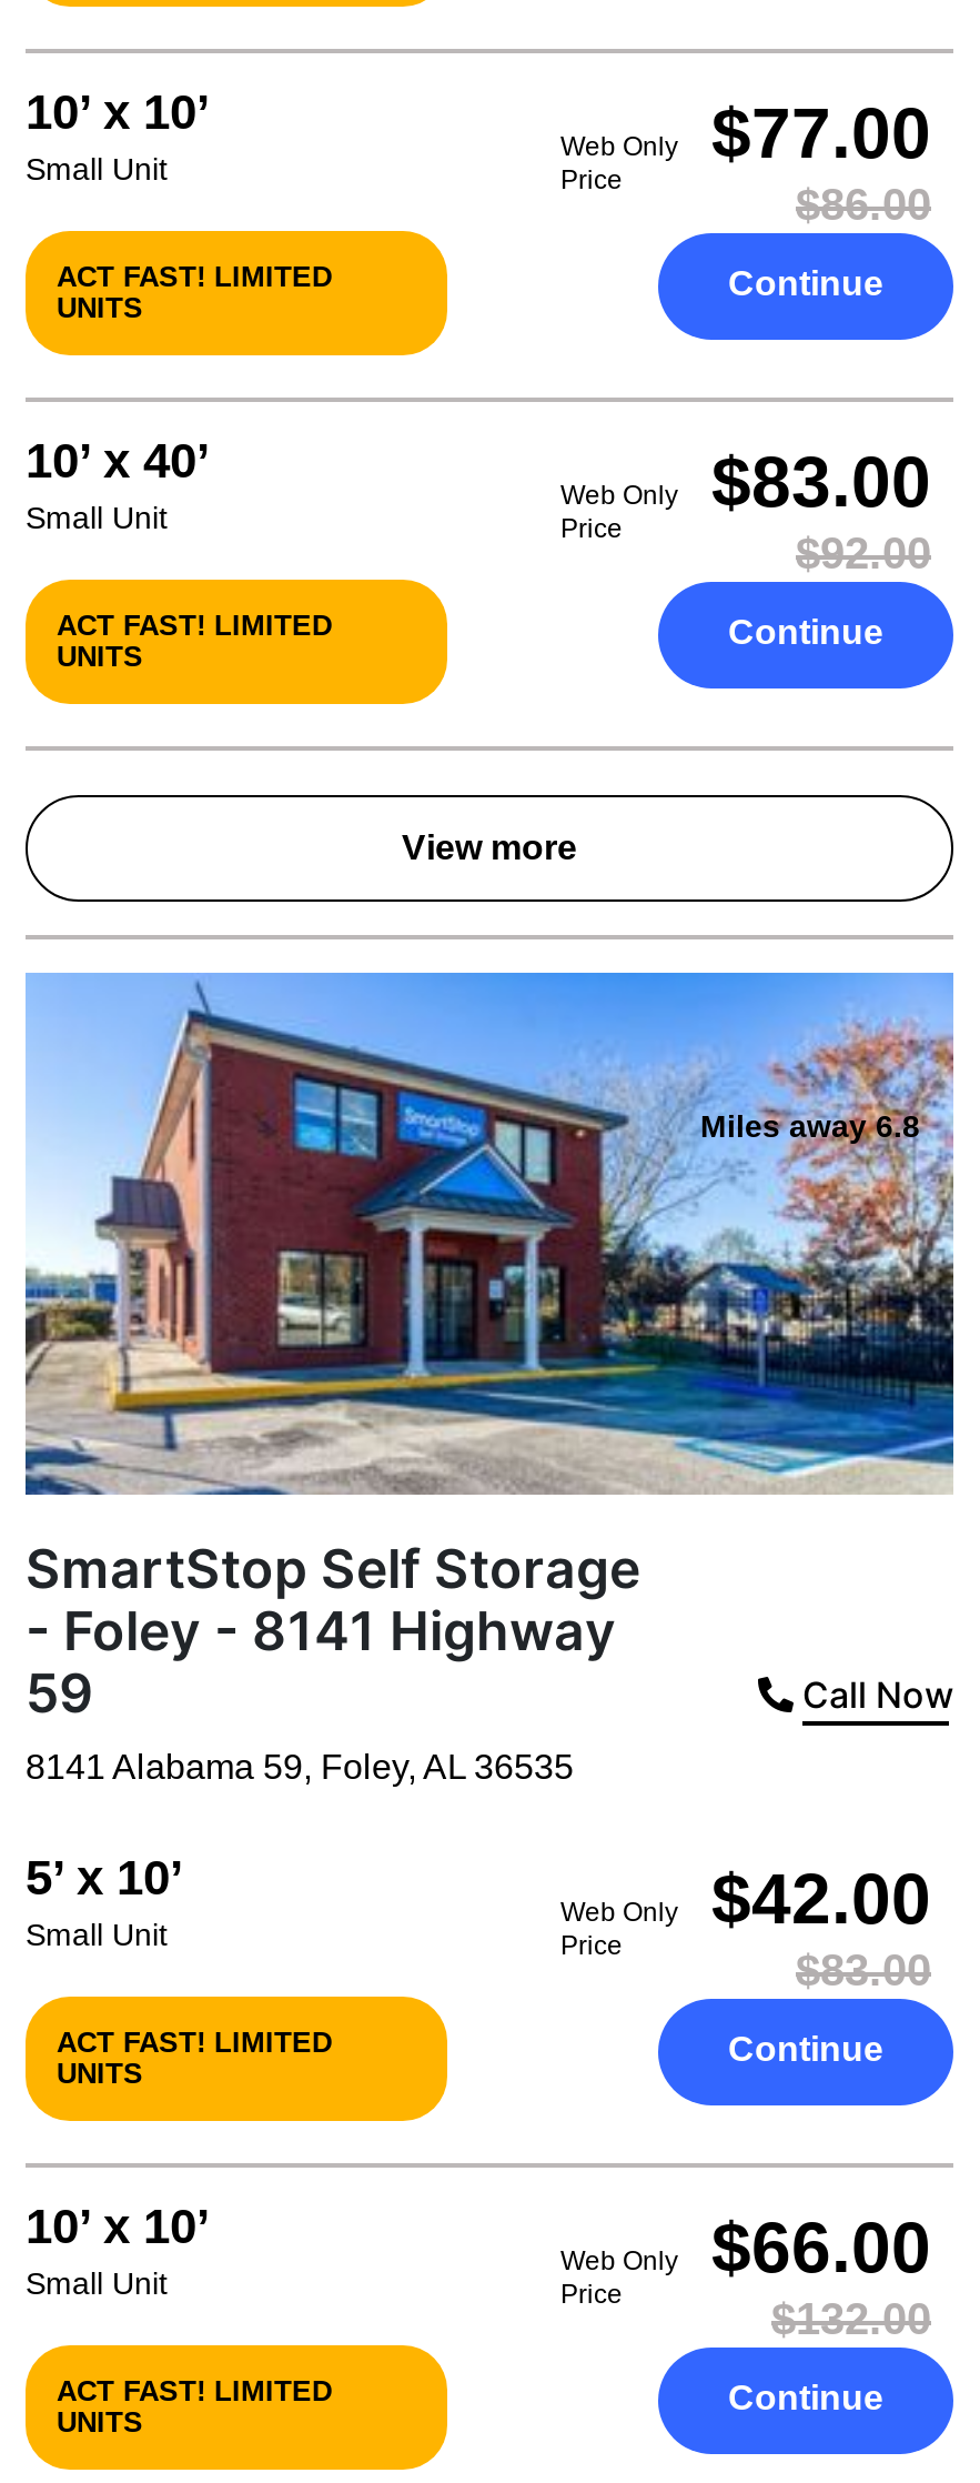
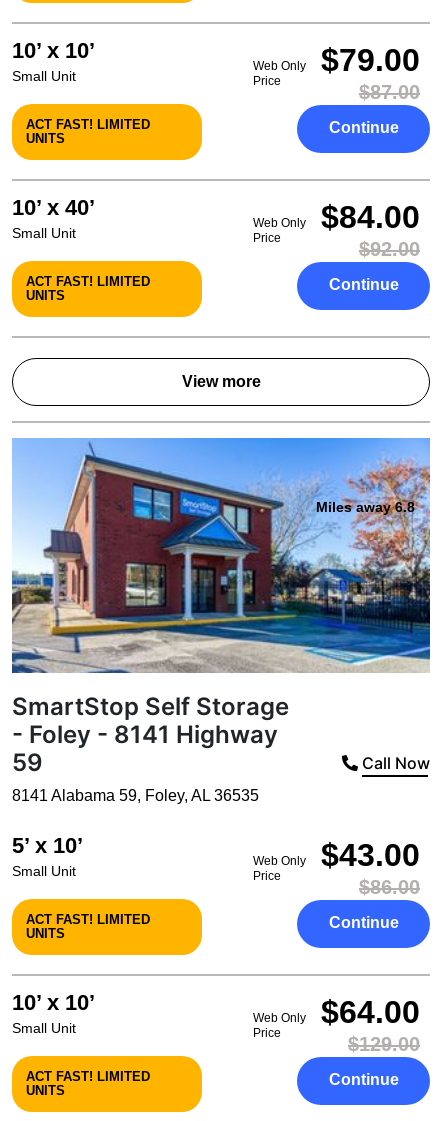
- Web Only $77.00
+ Web Only $79.00

- $86.00
+ $87.00

- Web Only $83.00
+ Web Only $84.00

- Web Only $42.00
+ Web Only $43.00

- $83.00
+ $86.00

- Web Only $66.00
+ Web Only $64.00

- $132.00
+ $129.00
